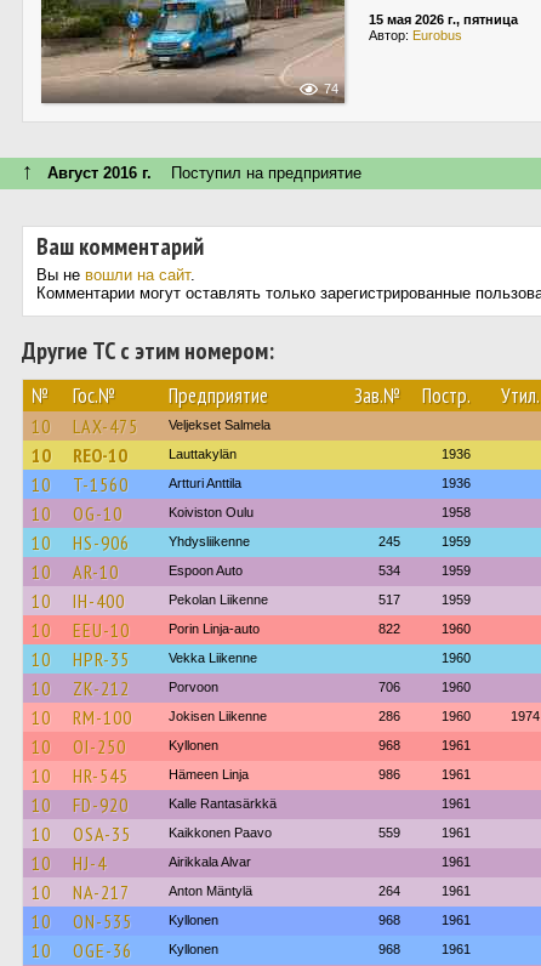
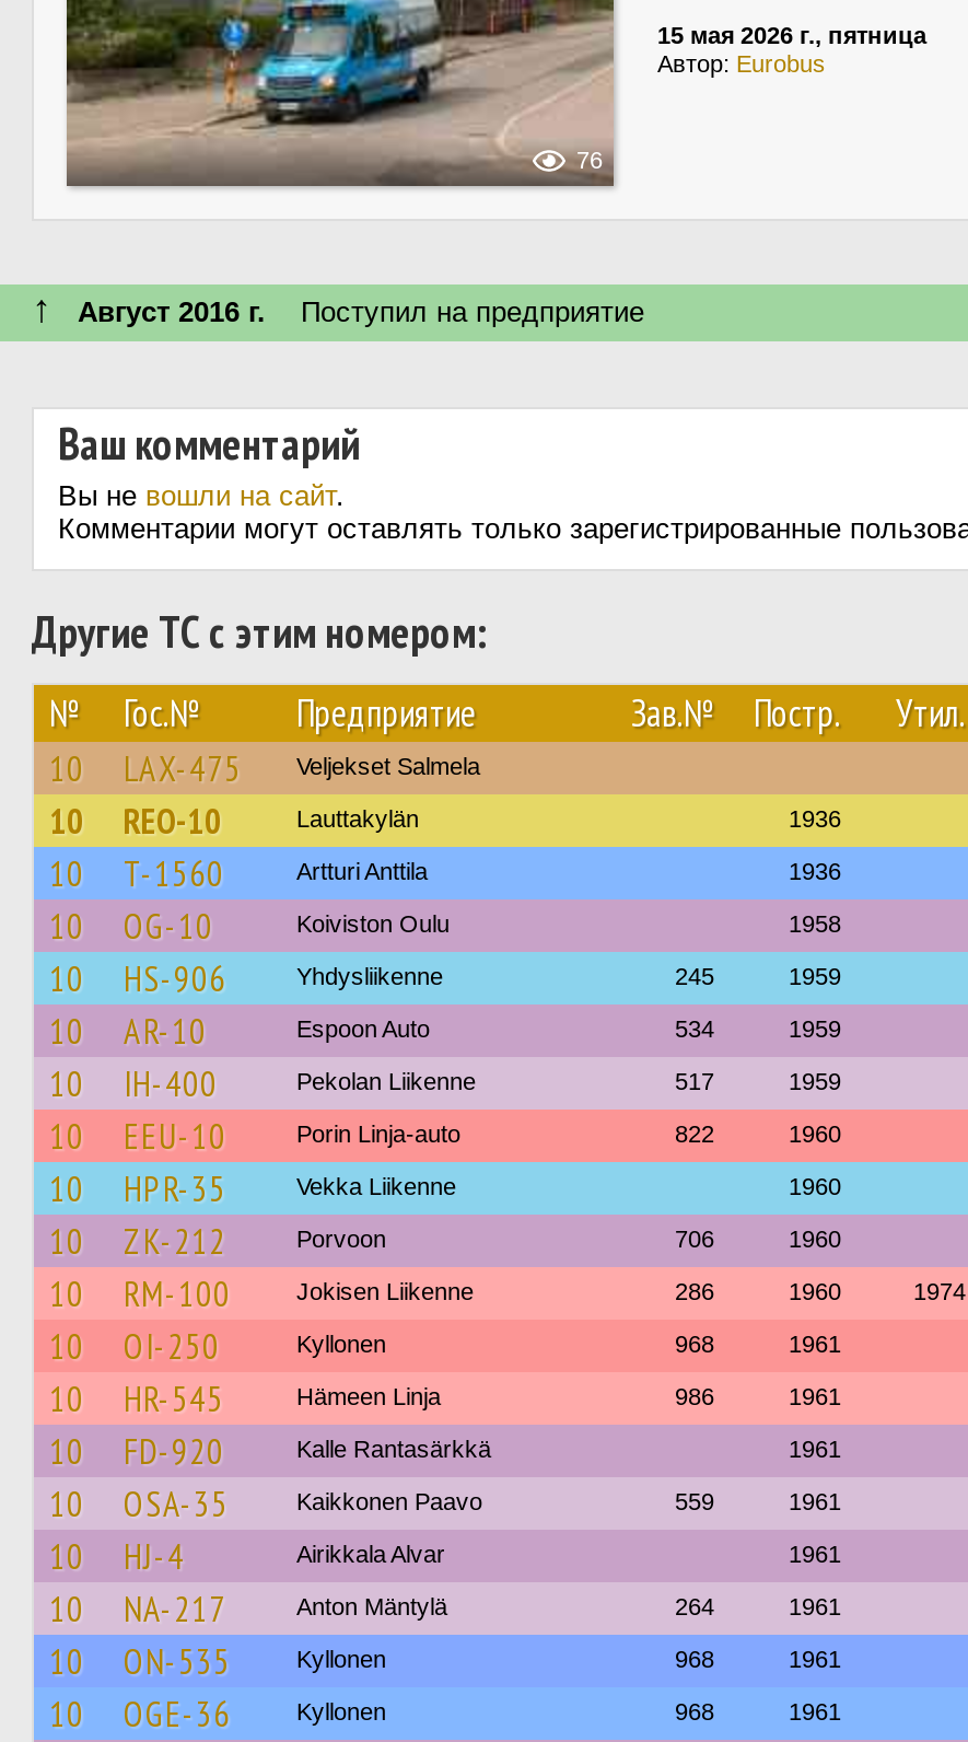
- 74
+ 76
